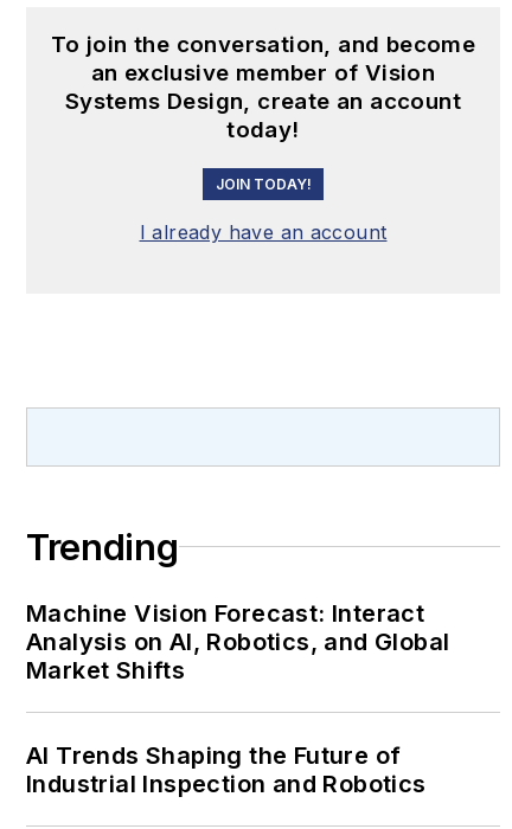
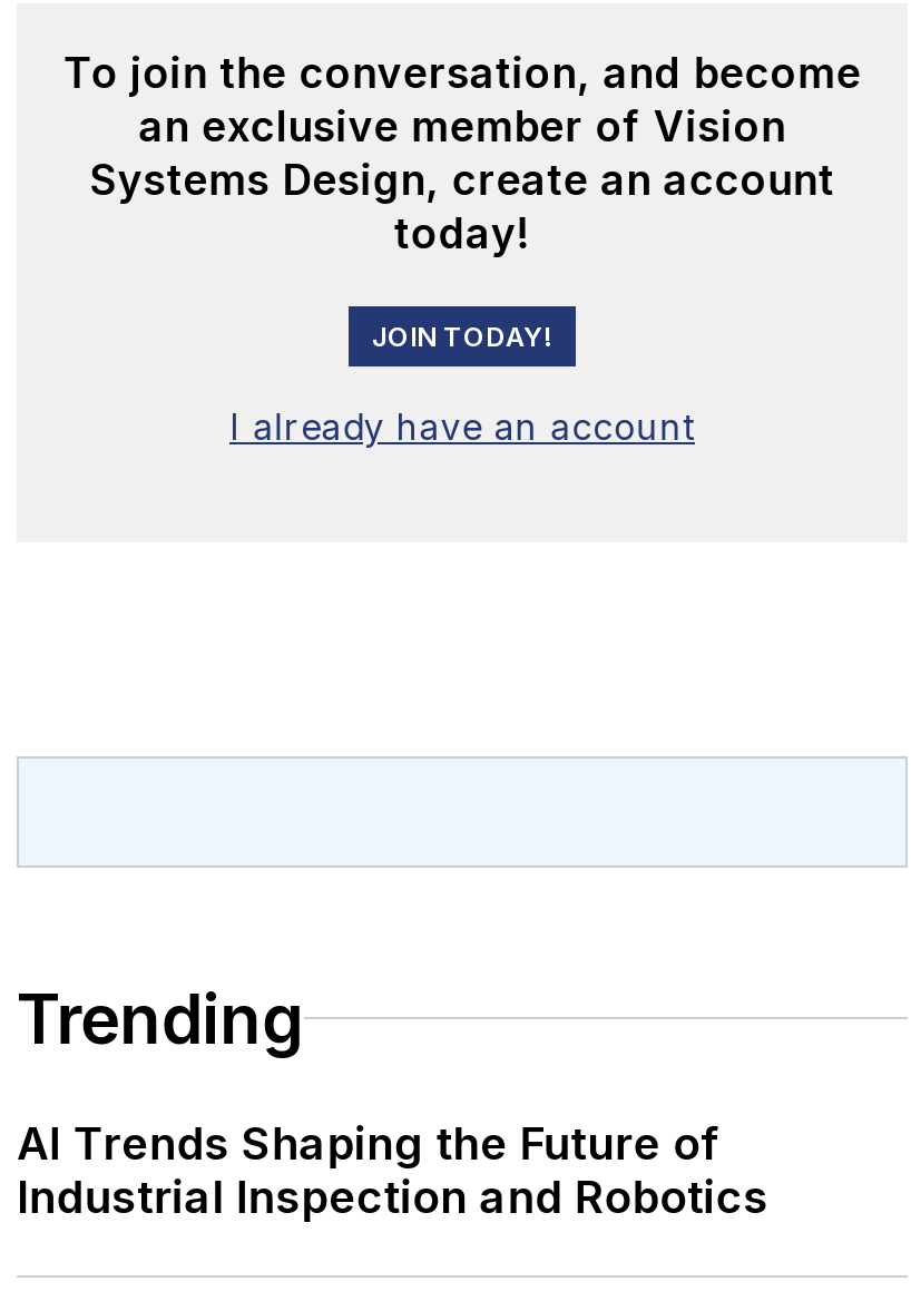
- Machine Vision Forecast: Interact
- Analysis on AI, Robotics, and Global
- Market Shifts
